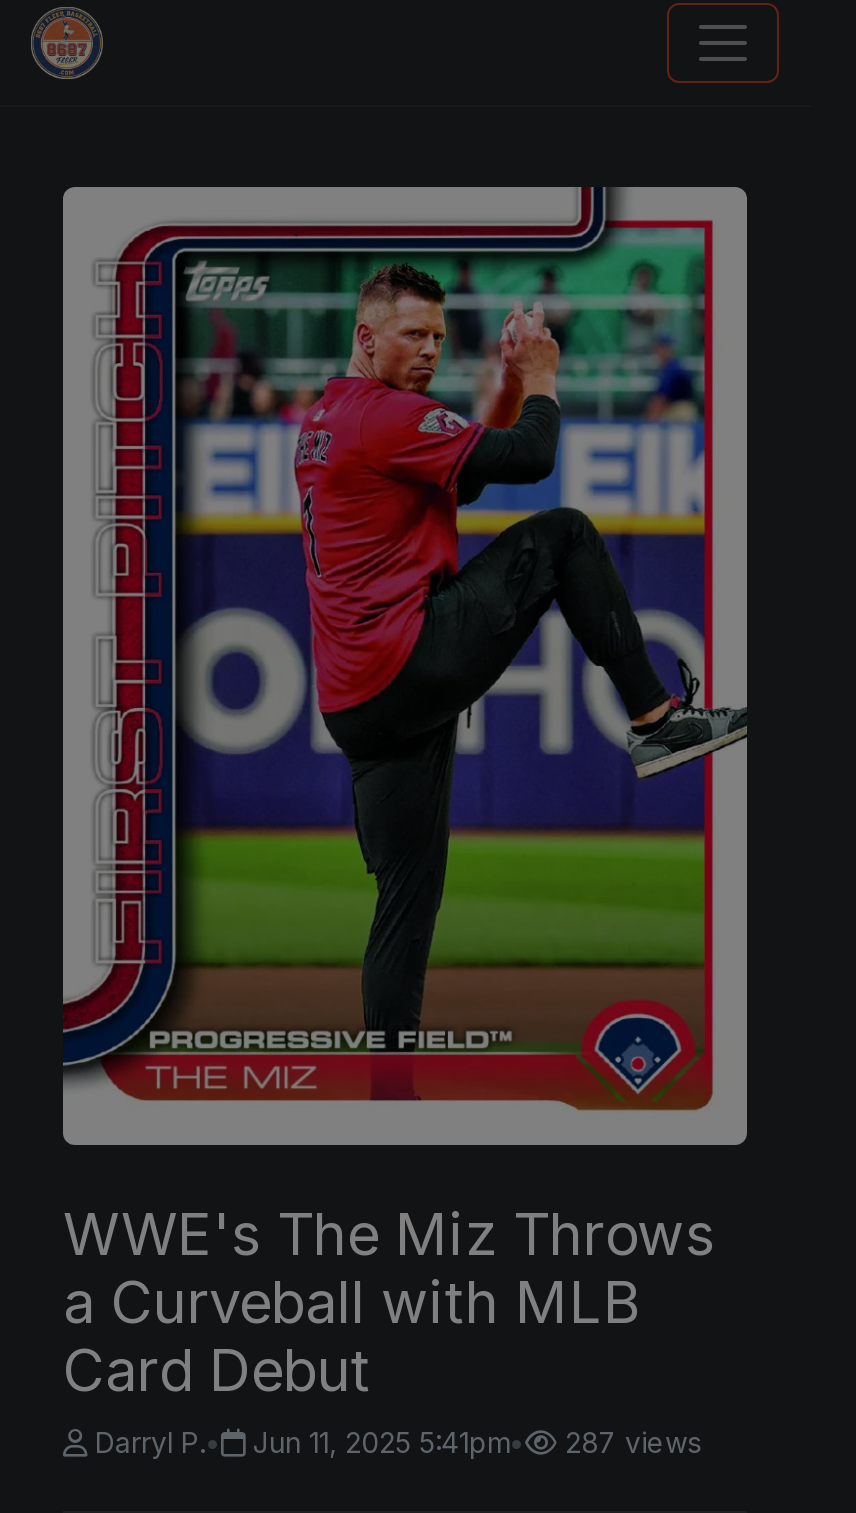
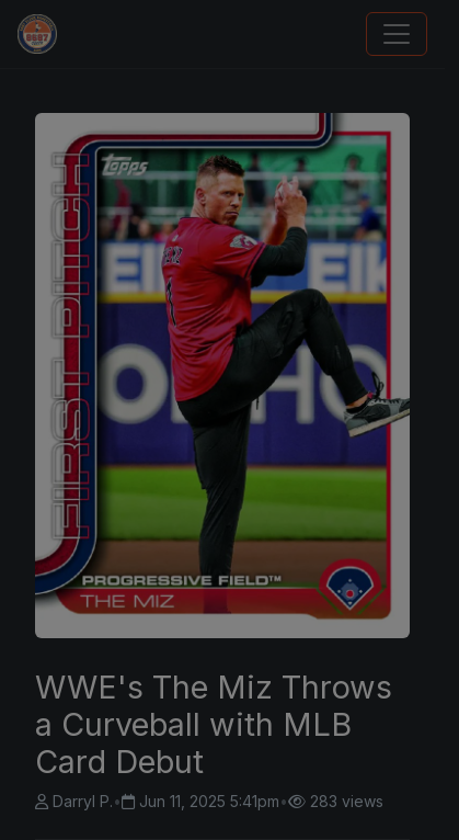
- Darryl P.• Jun 11, 2025 5:41pm• 287 views
+ Darryl P.• Jun 11, 2025 5:41pm• 283 views
